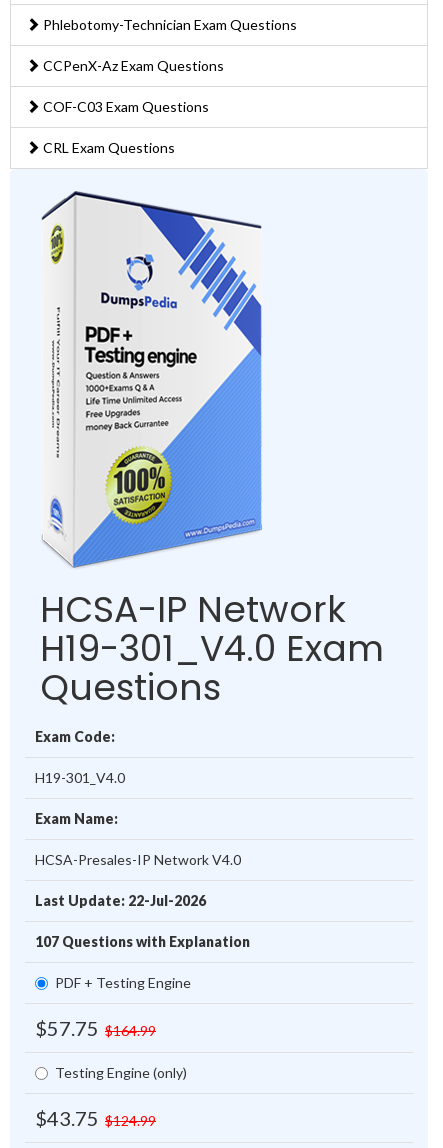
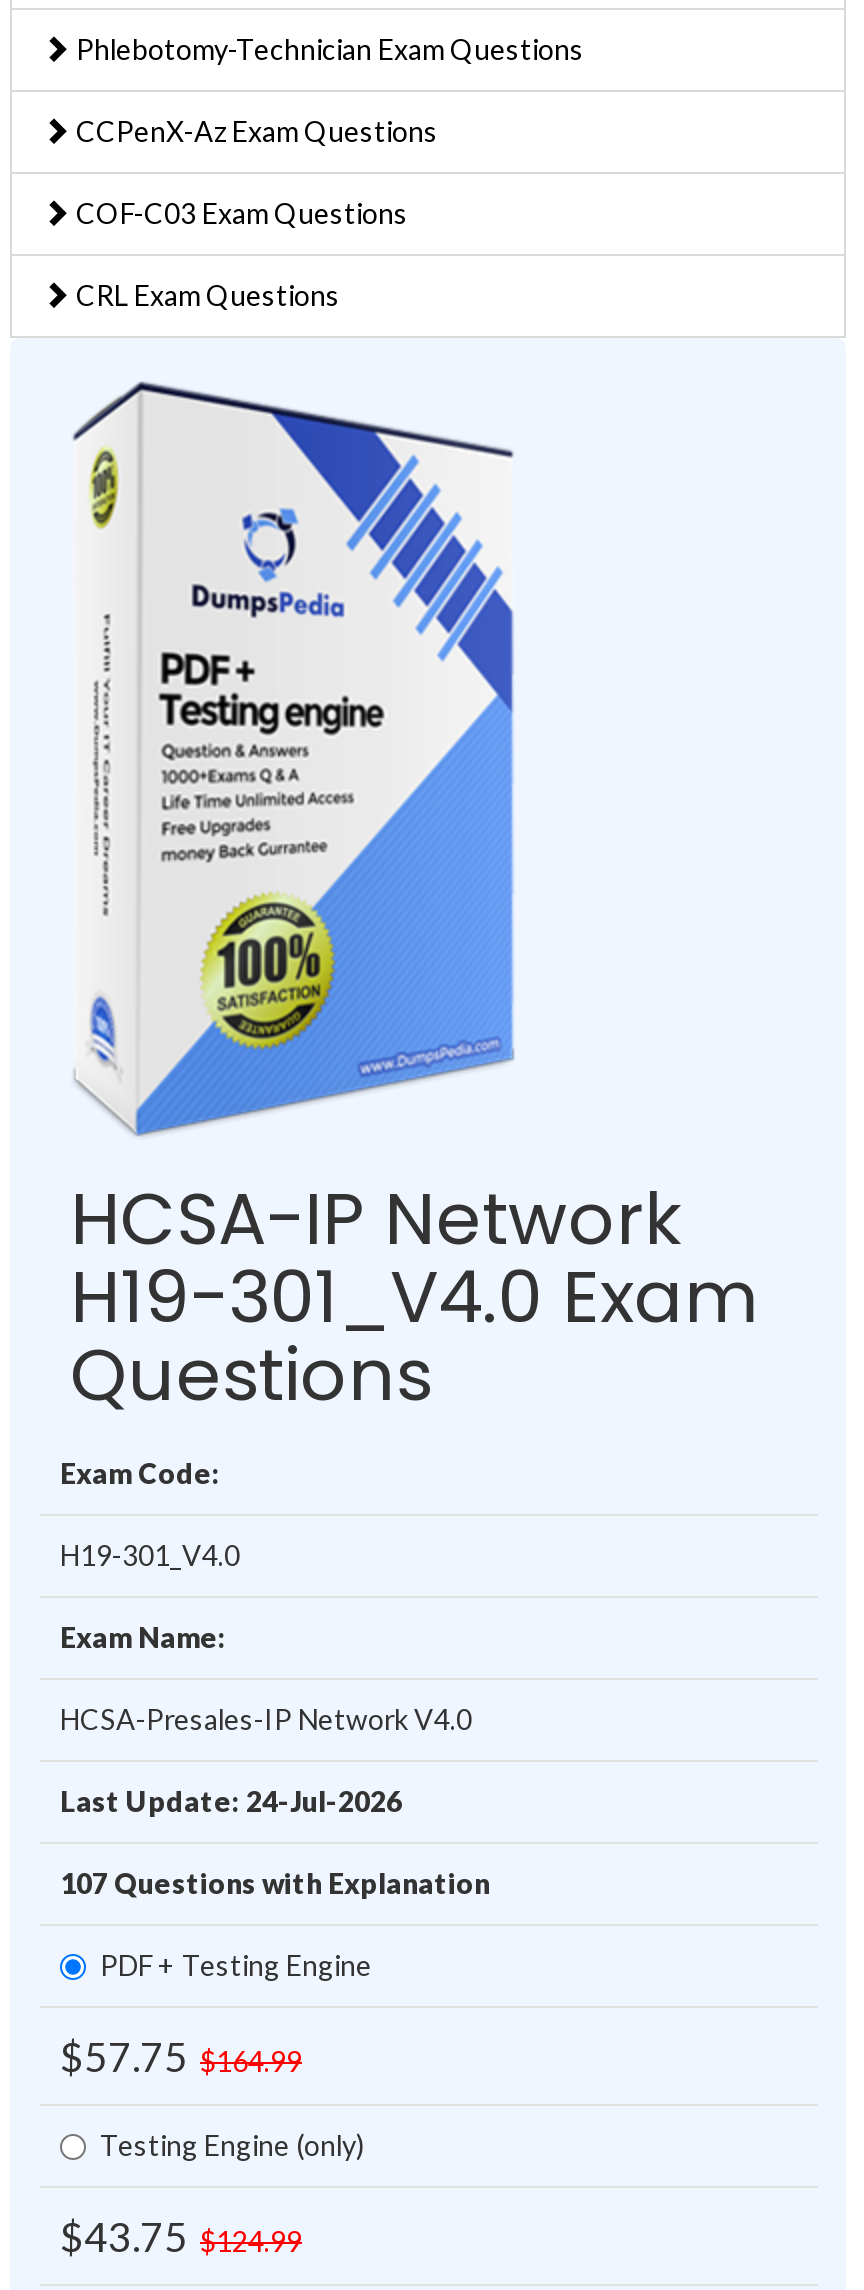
- Last Update: 22-Jul-2026
+ Last Update: 24-Jul-2026
